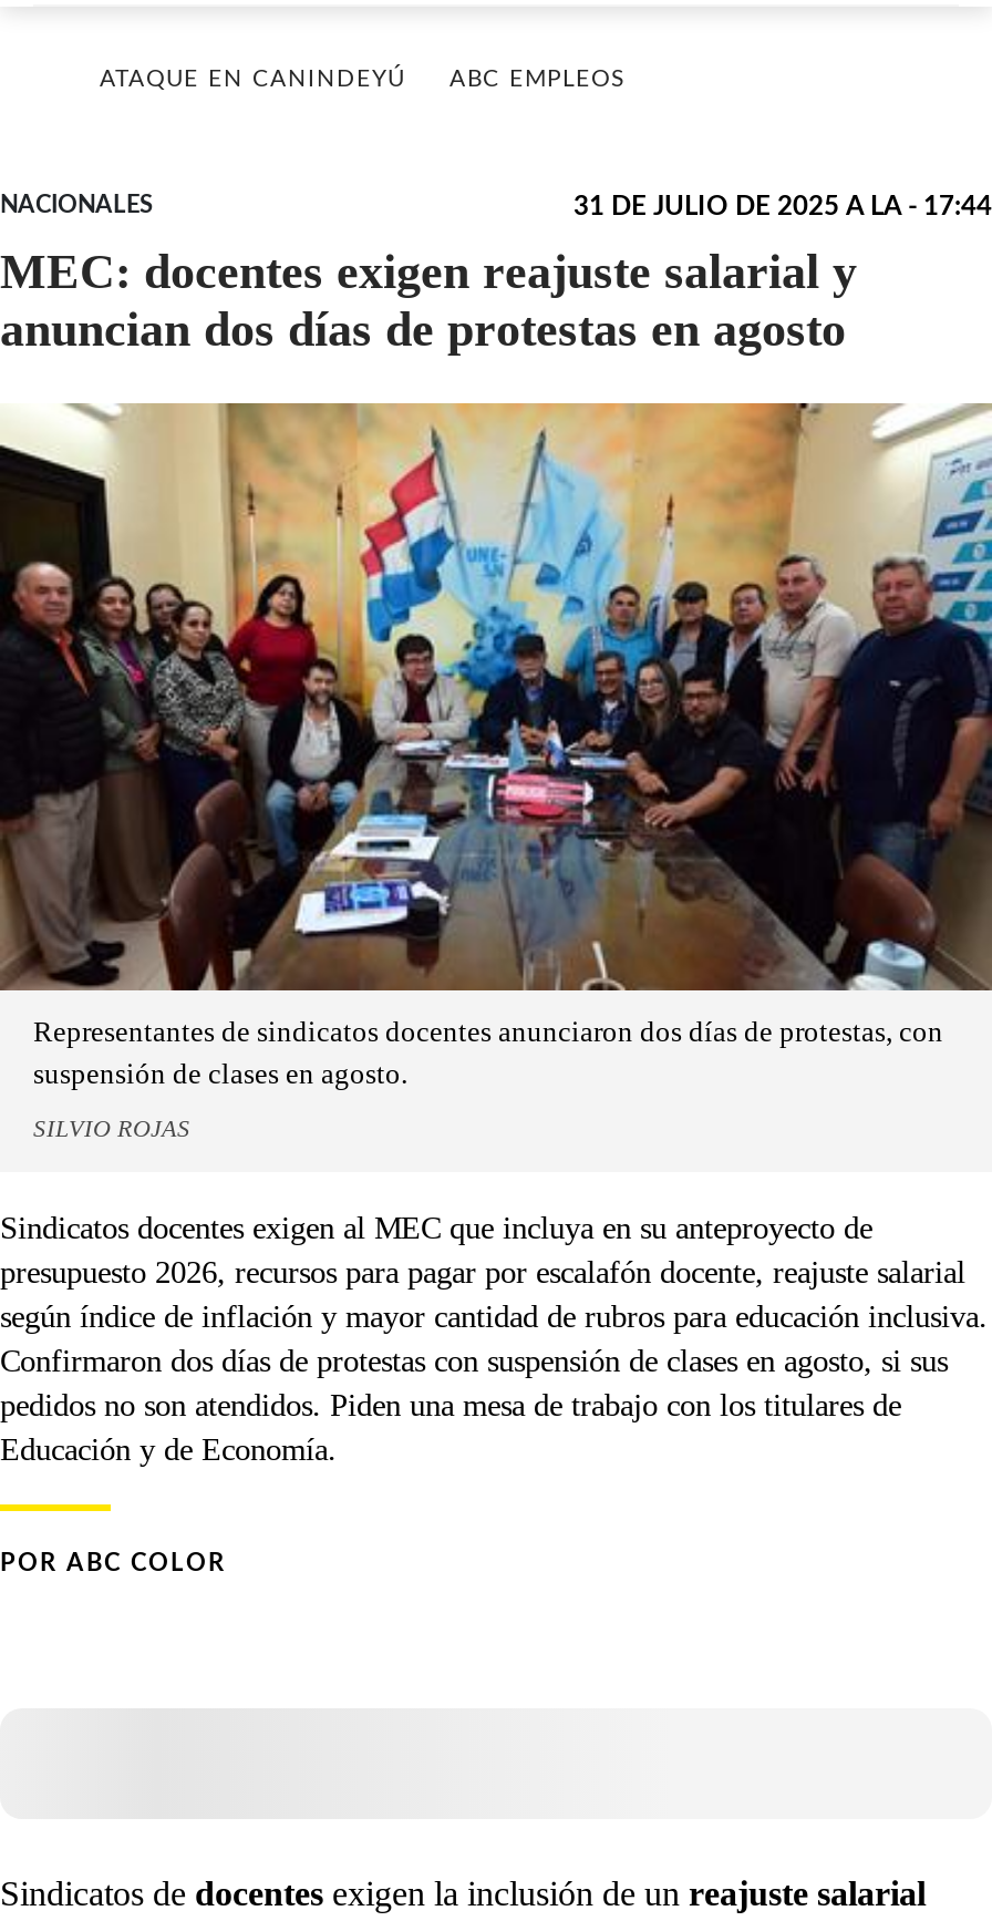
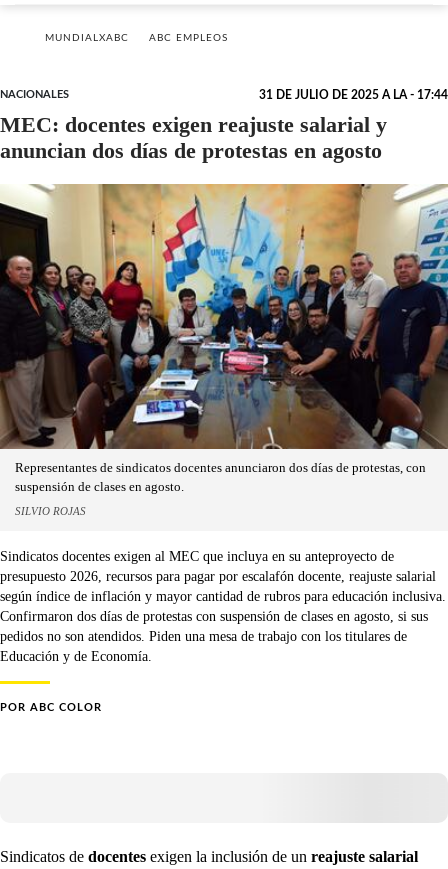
- ATAQUE EN CANINDEYÚ
+ MUNDIALXABC
